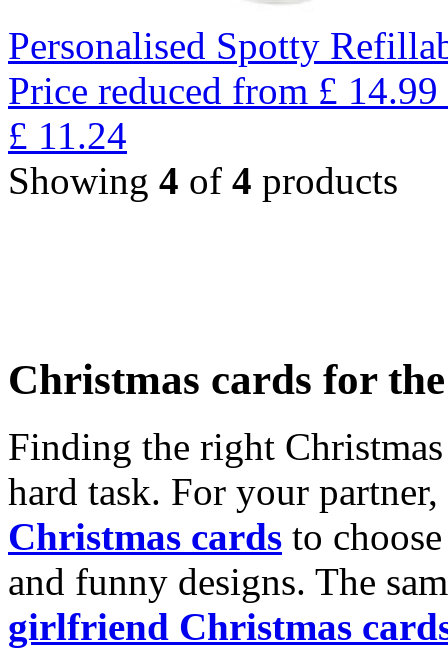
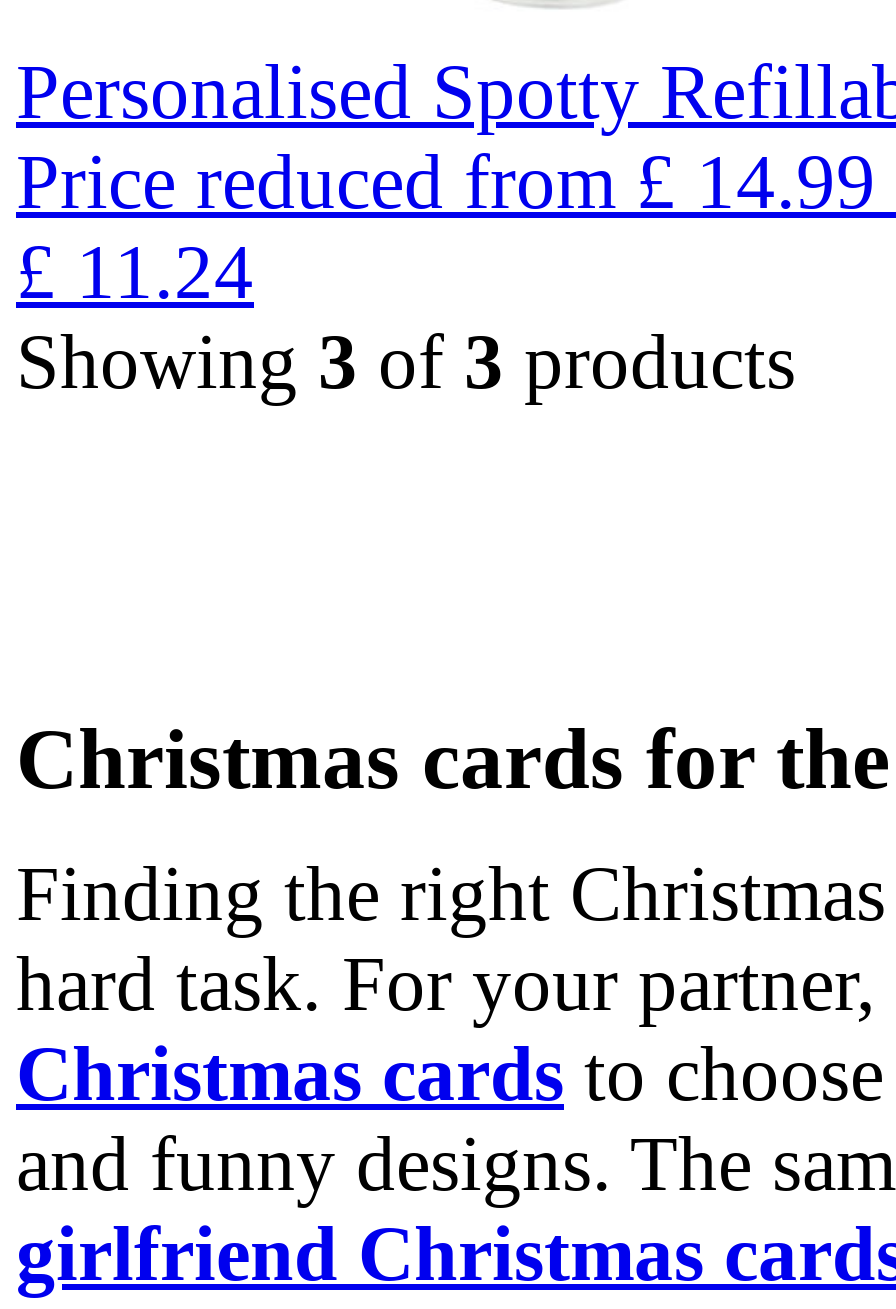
- Showing 4 of 4 products
+ Showing 3 of 3 products
